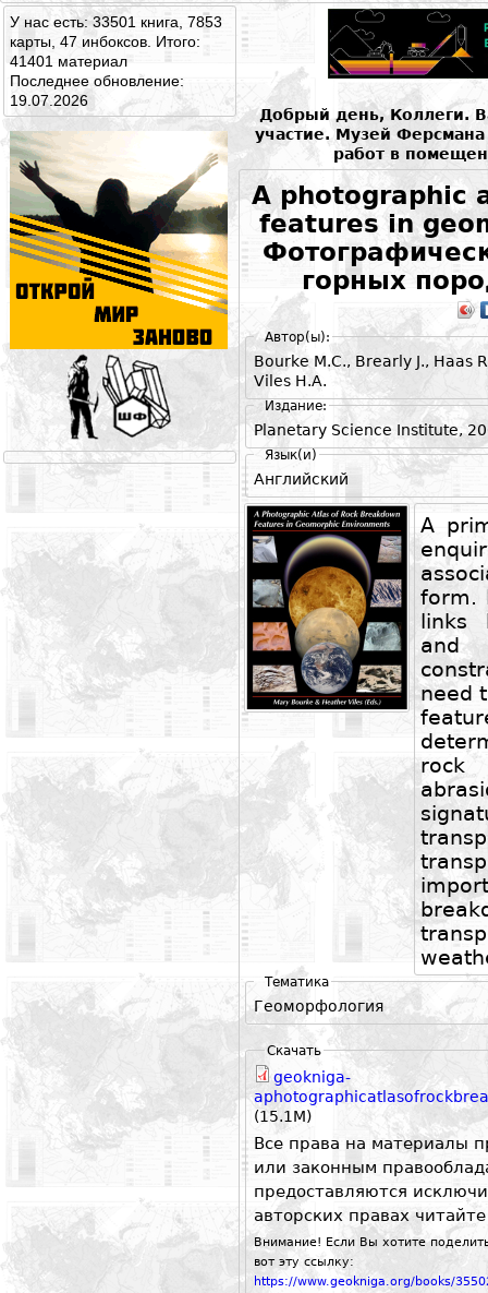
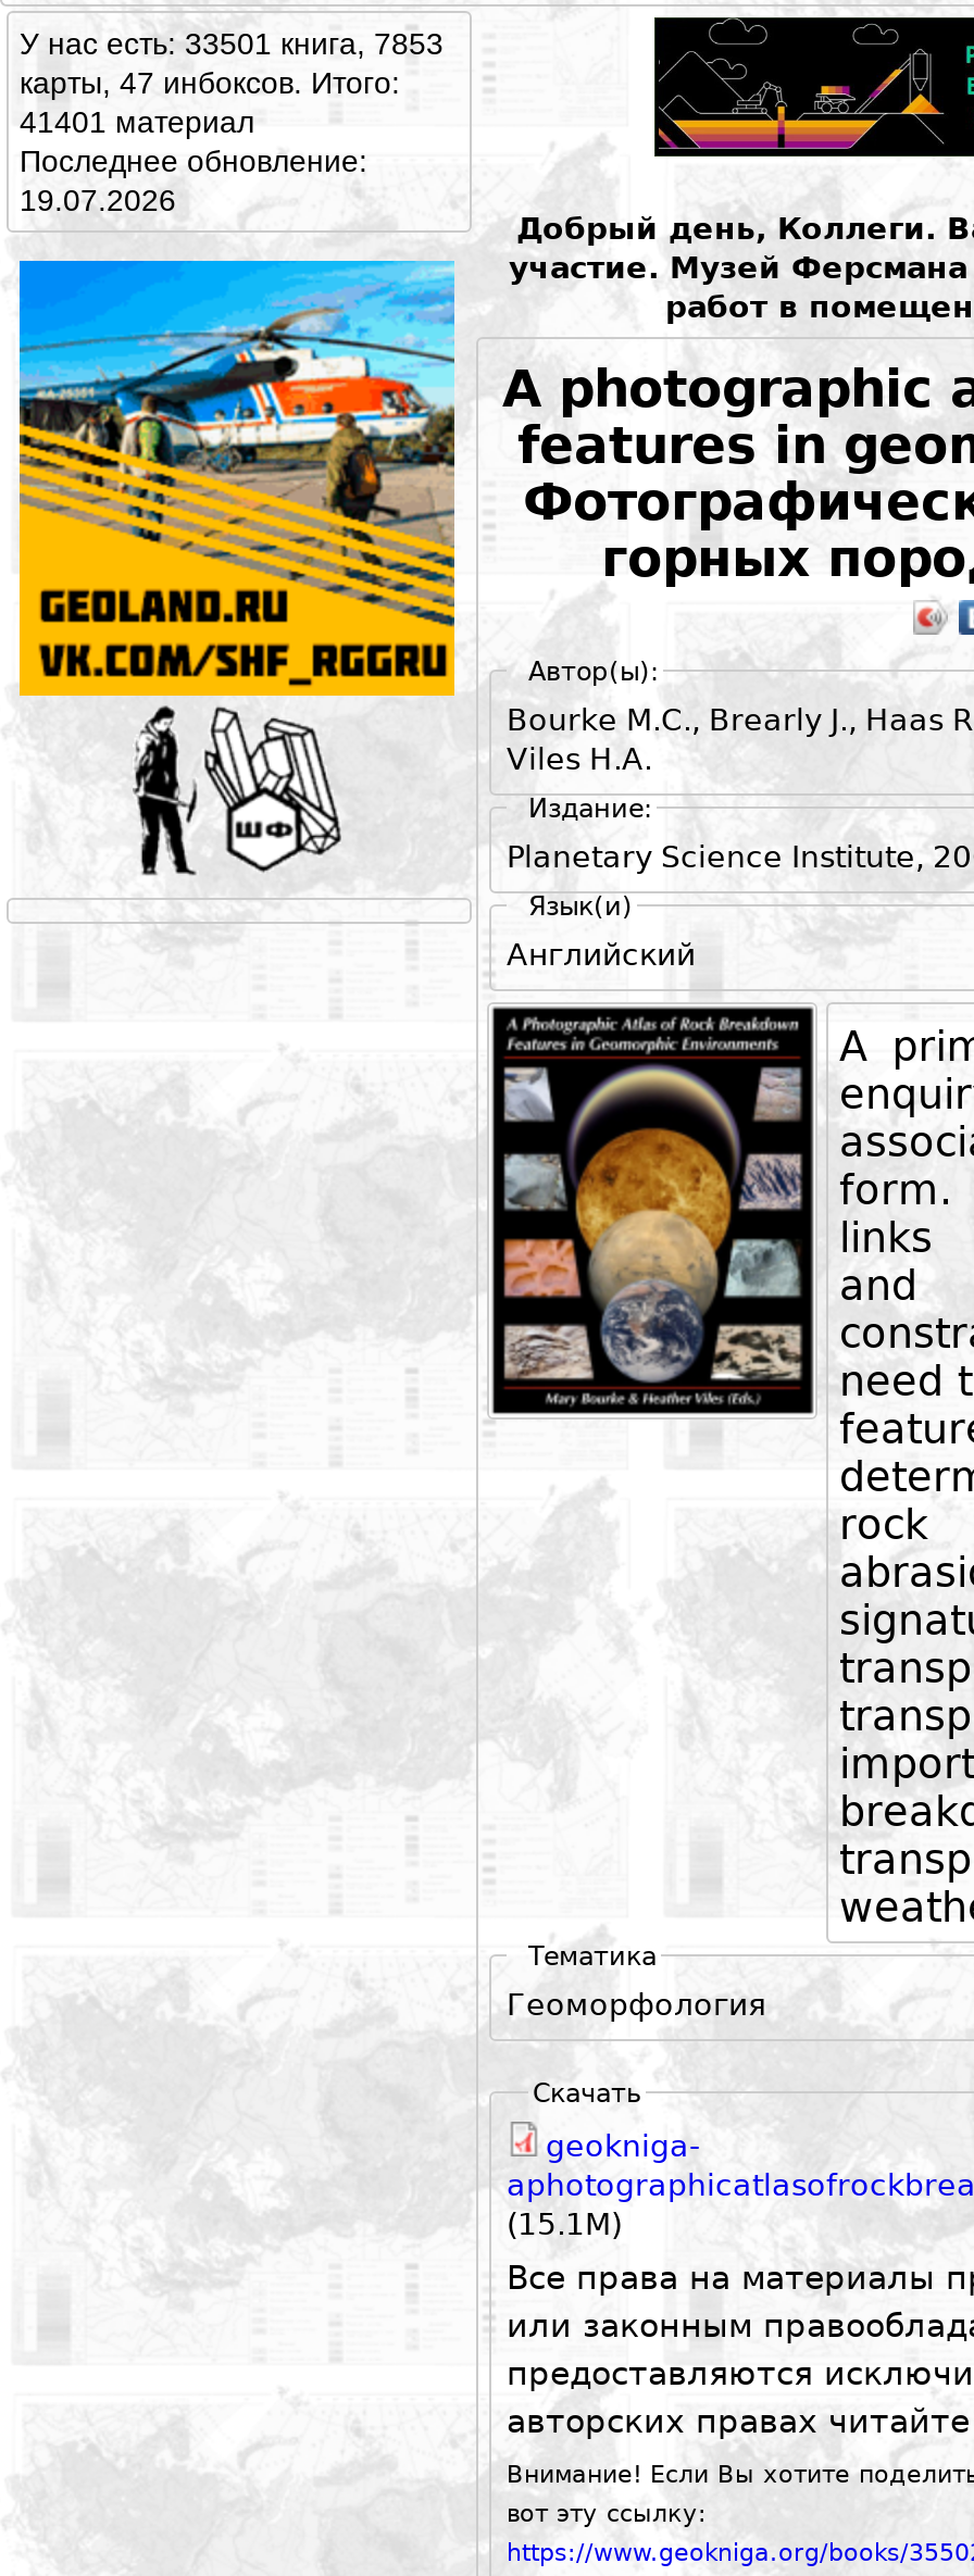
- [image]
+ [image]
